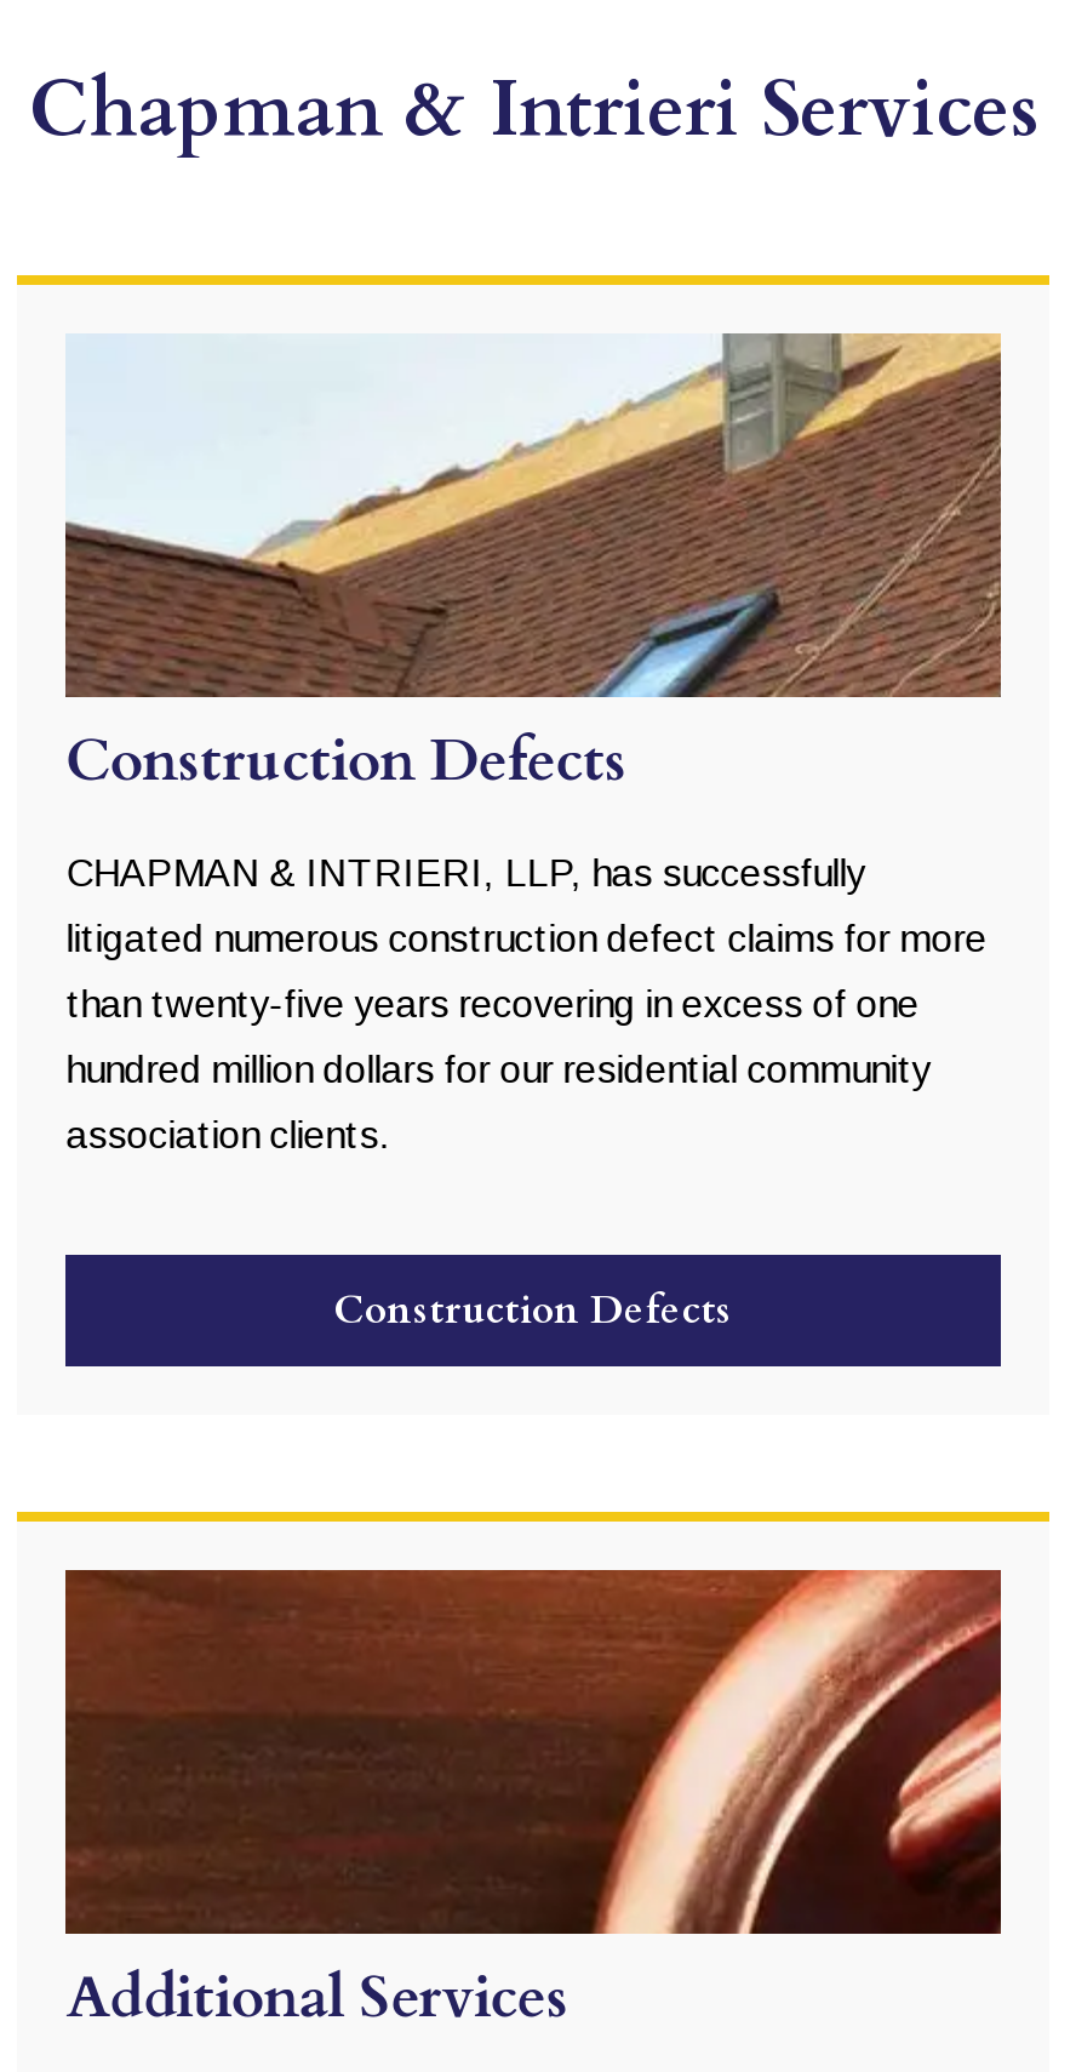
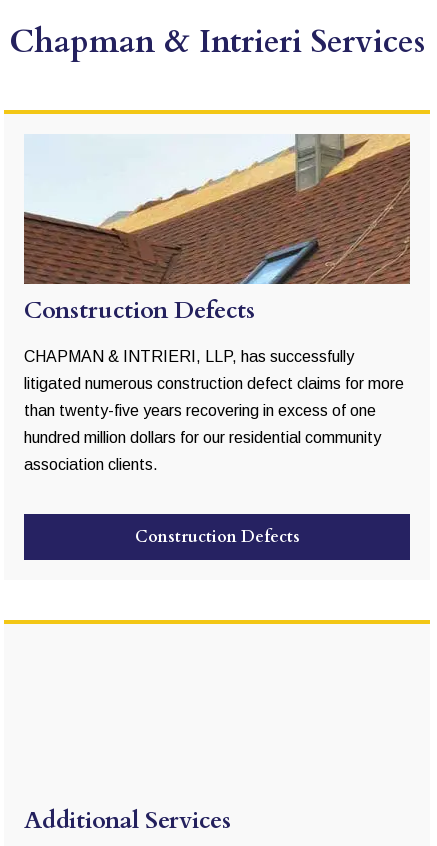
- [image]
